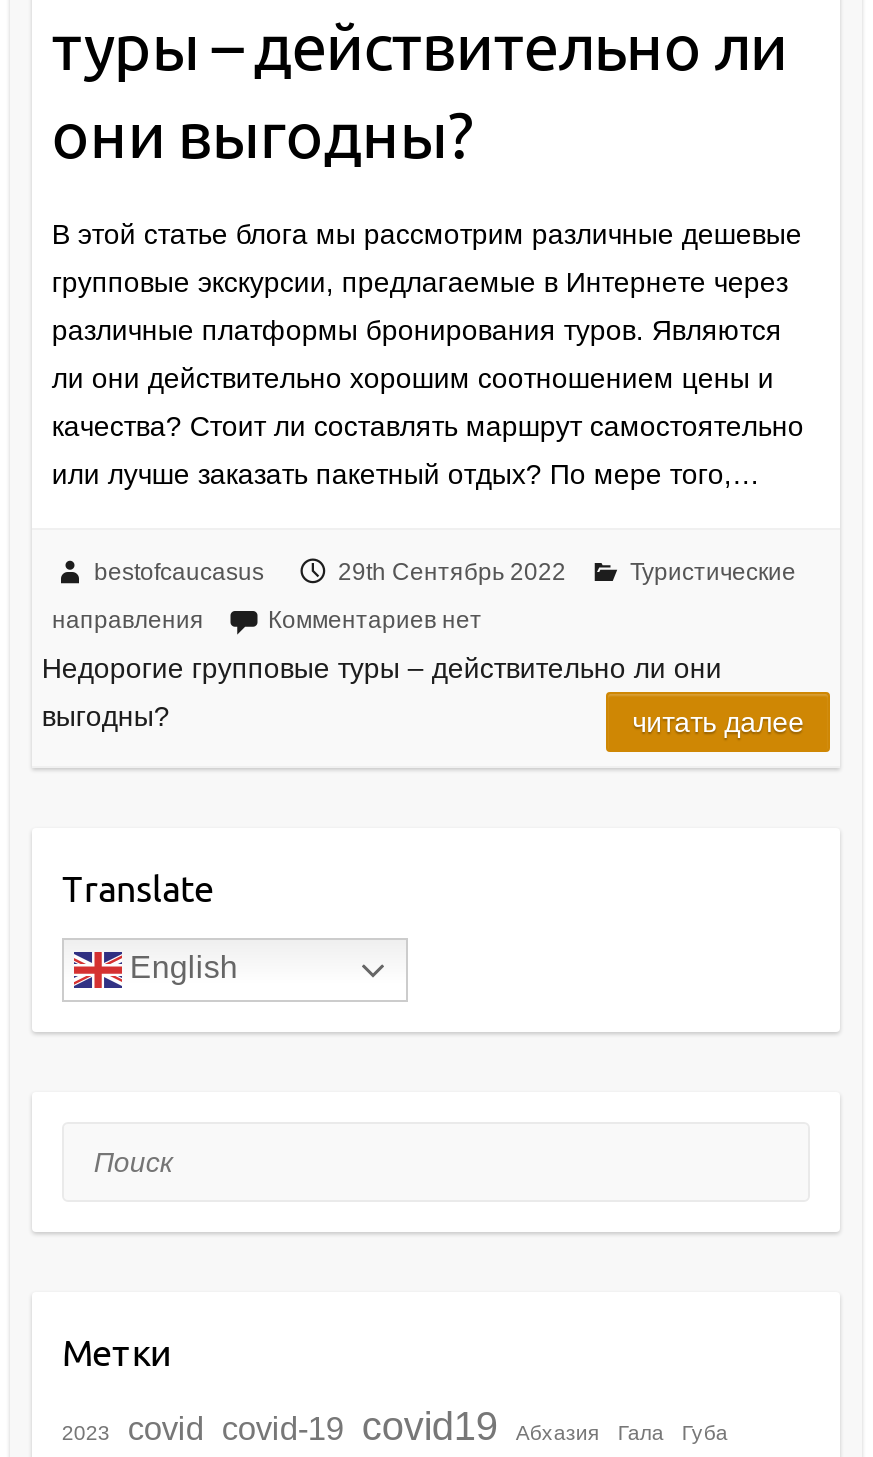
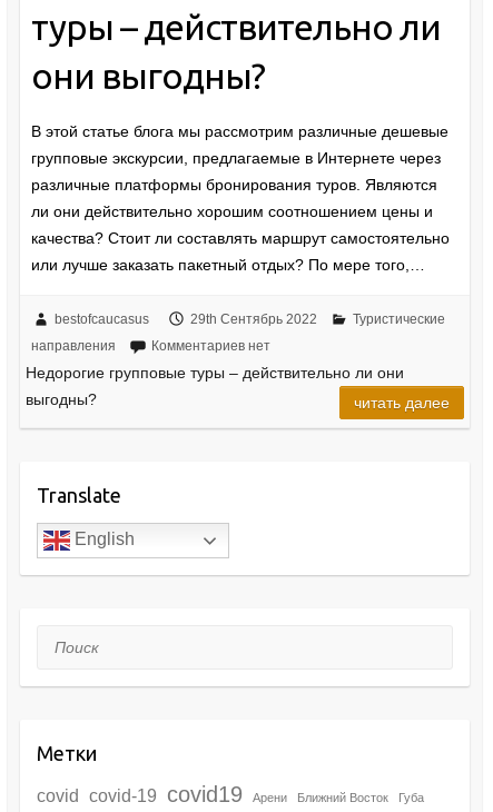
- 2023

- Абхазия
- Гала
+ Арени
+ Ближний Восток
